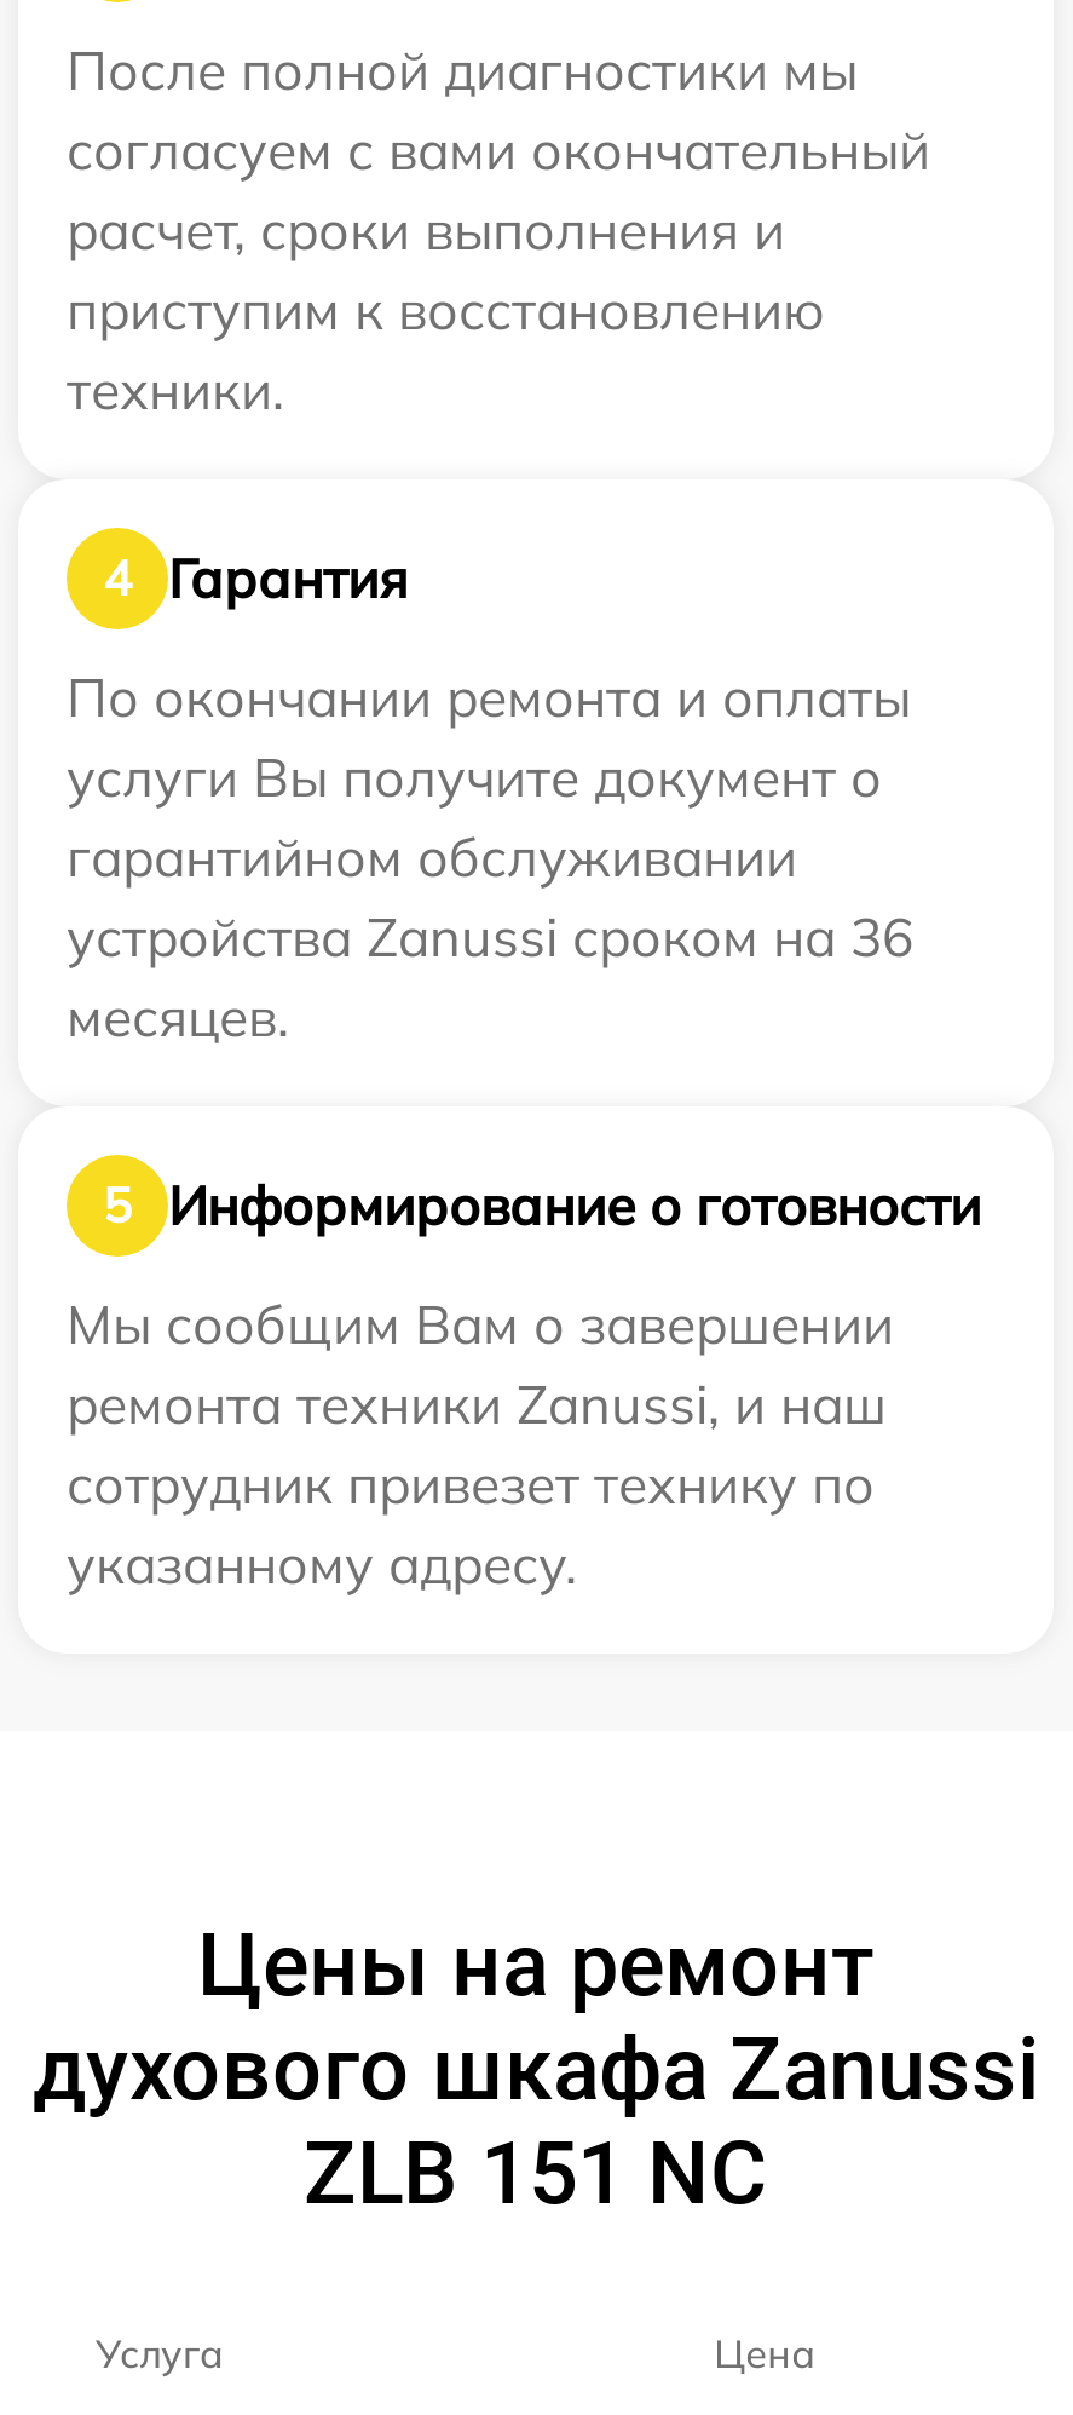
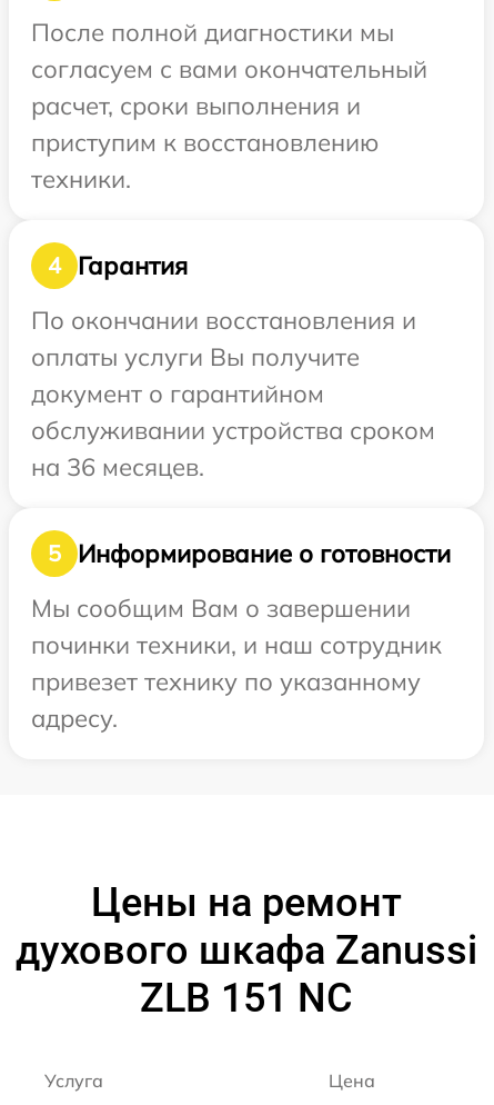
- По окончании ремонта и оплаты
- услуги Вы получите документ о
- гарантийном обслуживании
- устройства Zanussi сроком на 36
- месяцев.
+ По окончании восстановления и
+ оплаты услуги Вы получите
+ документ о гарантийном
+ обслуживании устройства сроком
+ на 36 месяцев.

- ремонта техники Zanussi, и наш
- сотрудник привезет технику по
- указанному адресу.
+ починки техники, и наш сотрудник
+ привезет технику по указанному
+ адресу.
